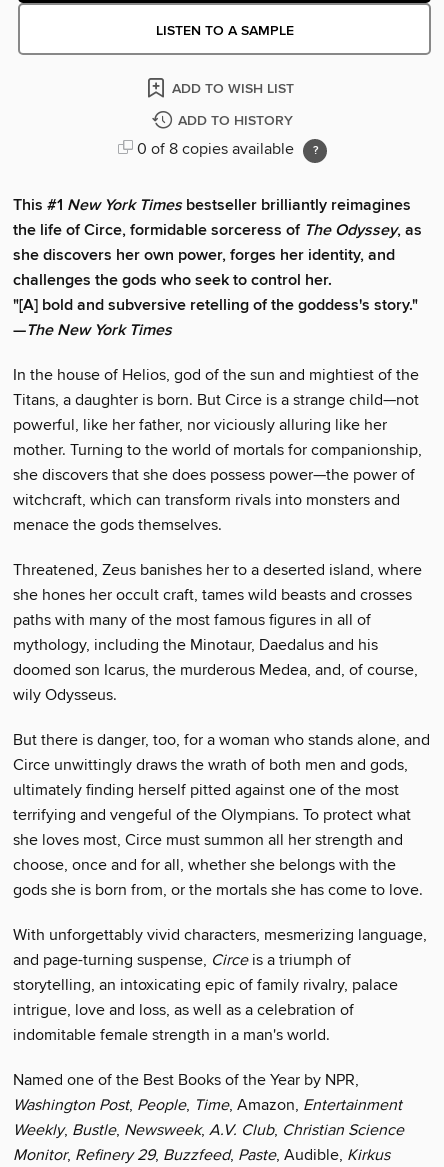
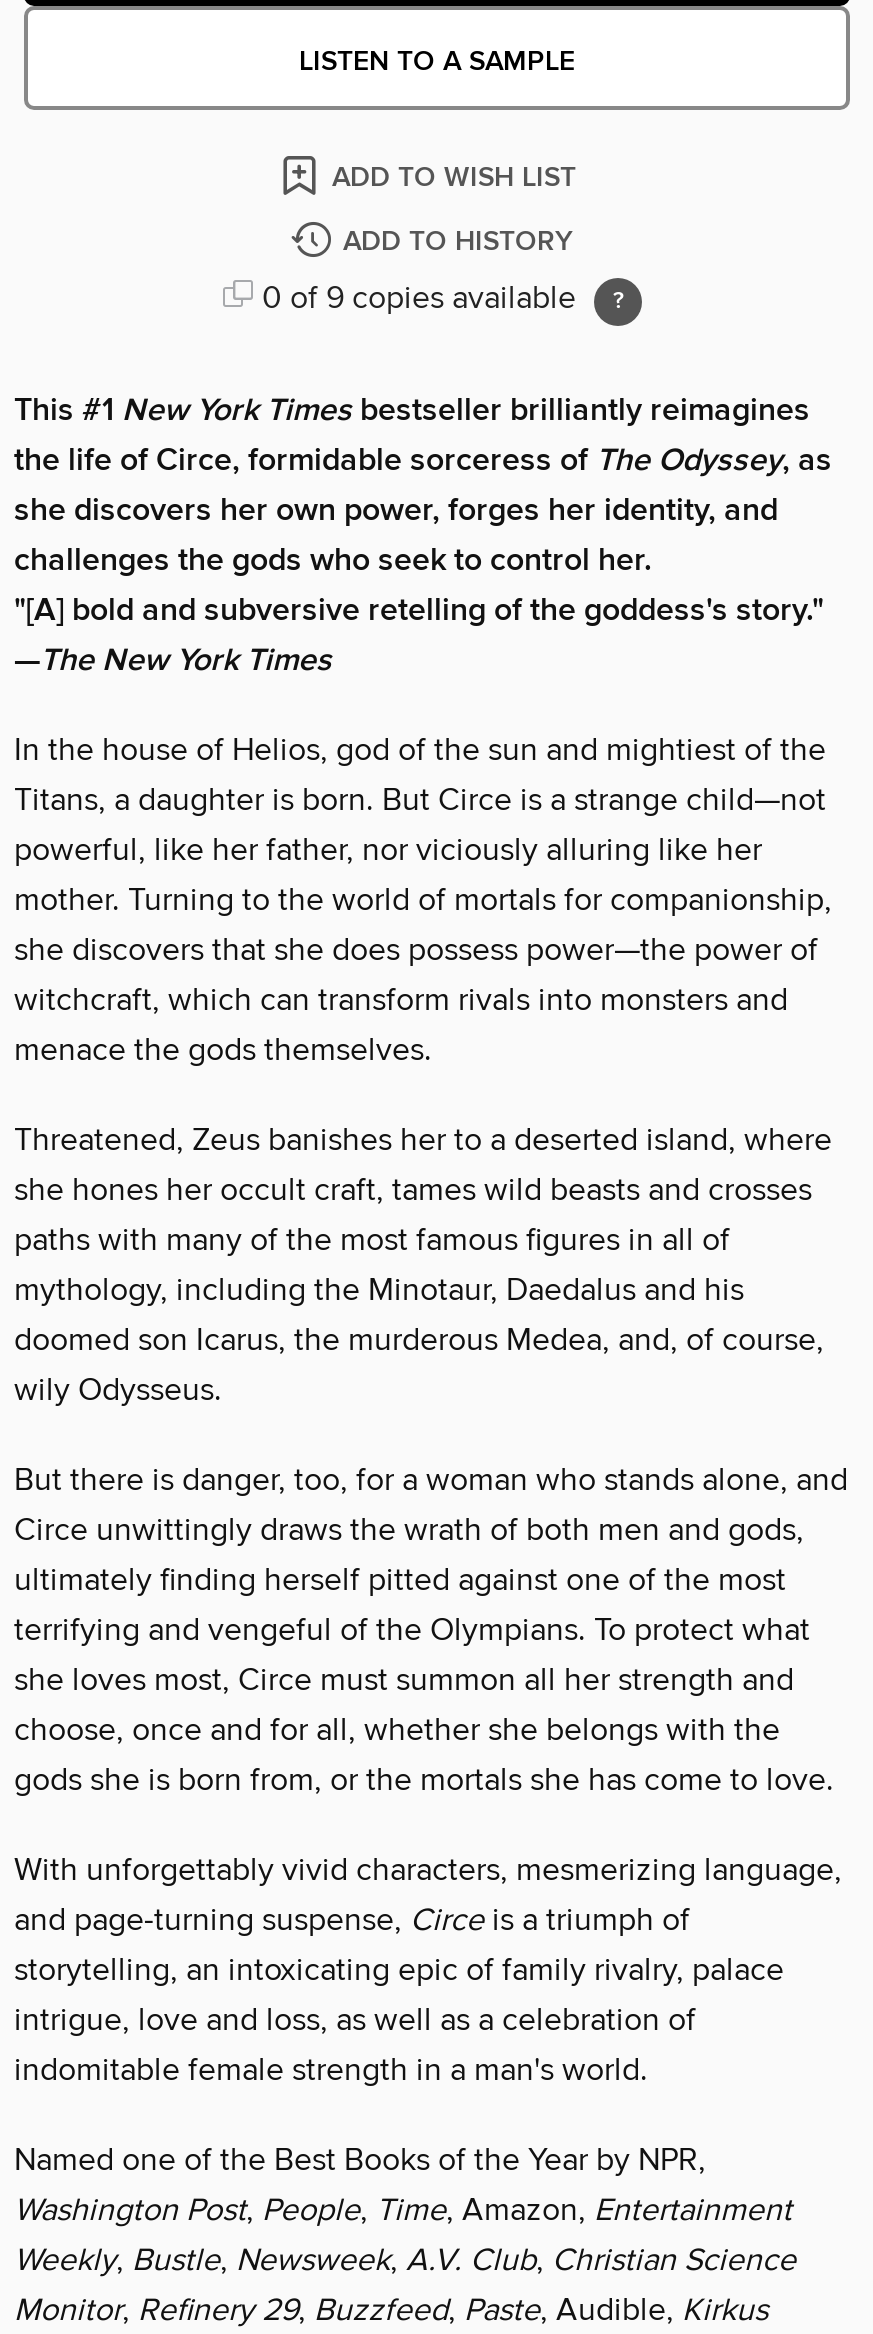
- 0 of 8 copies available
+ 0 of 9 copies available
